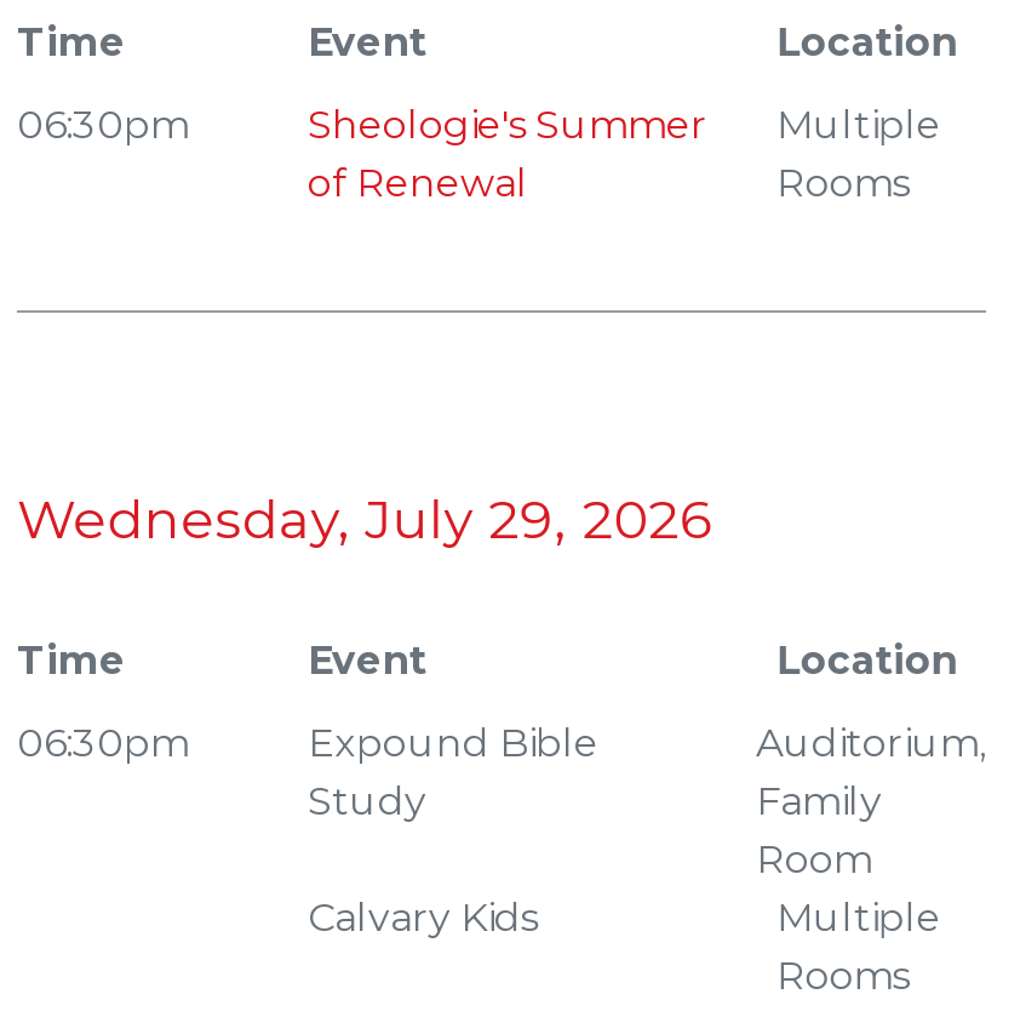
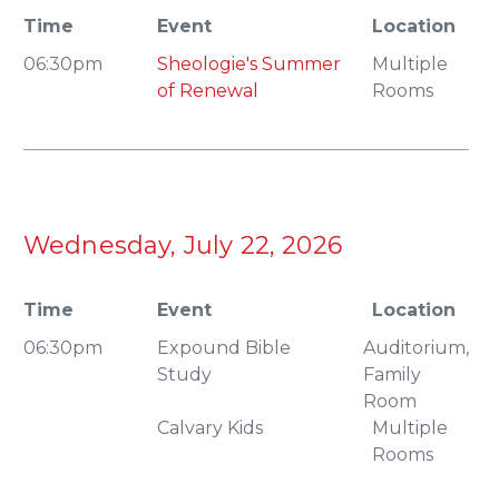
- Wednesday, July 29, 2026
+ Wednesday, July 22, 2026
